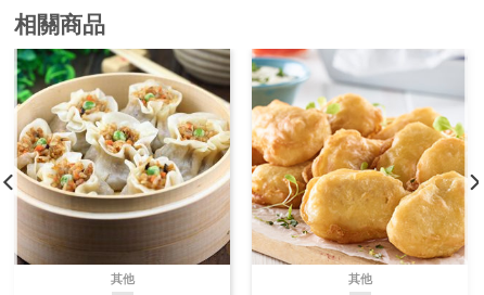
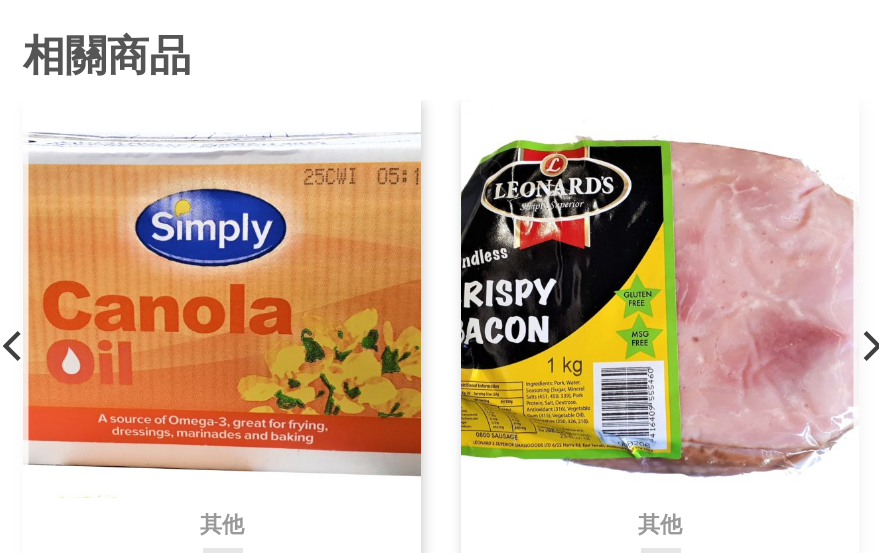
- [image]
+ [image]

- [image]
+ [image]
